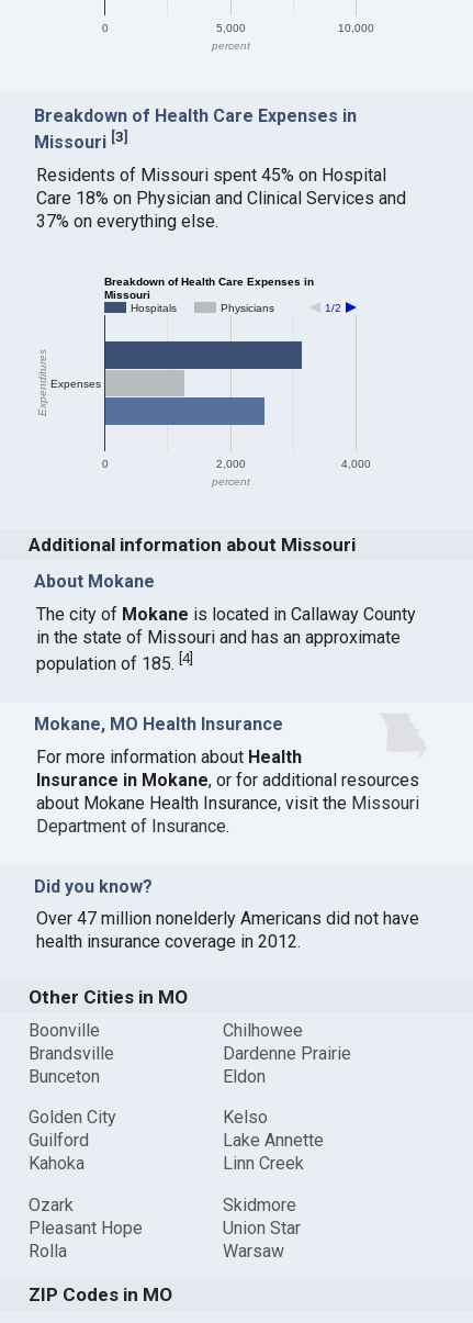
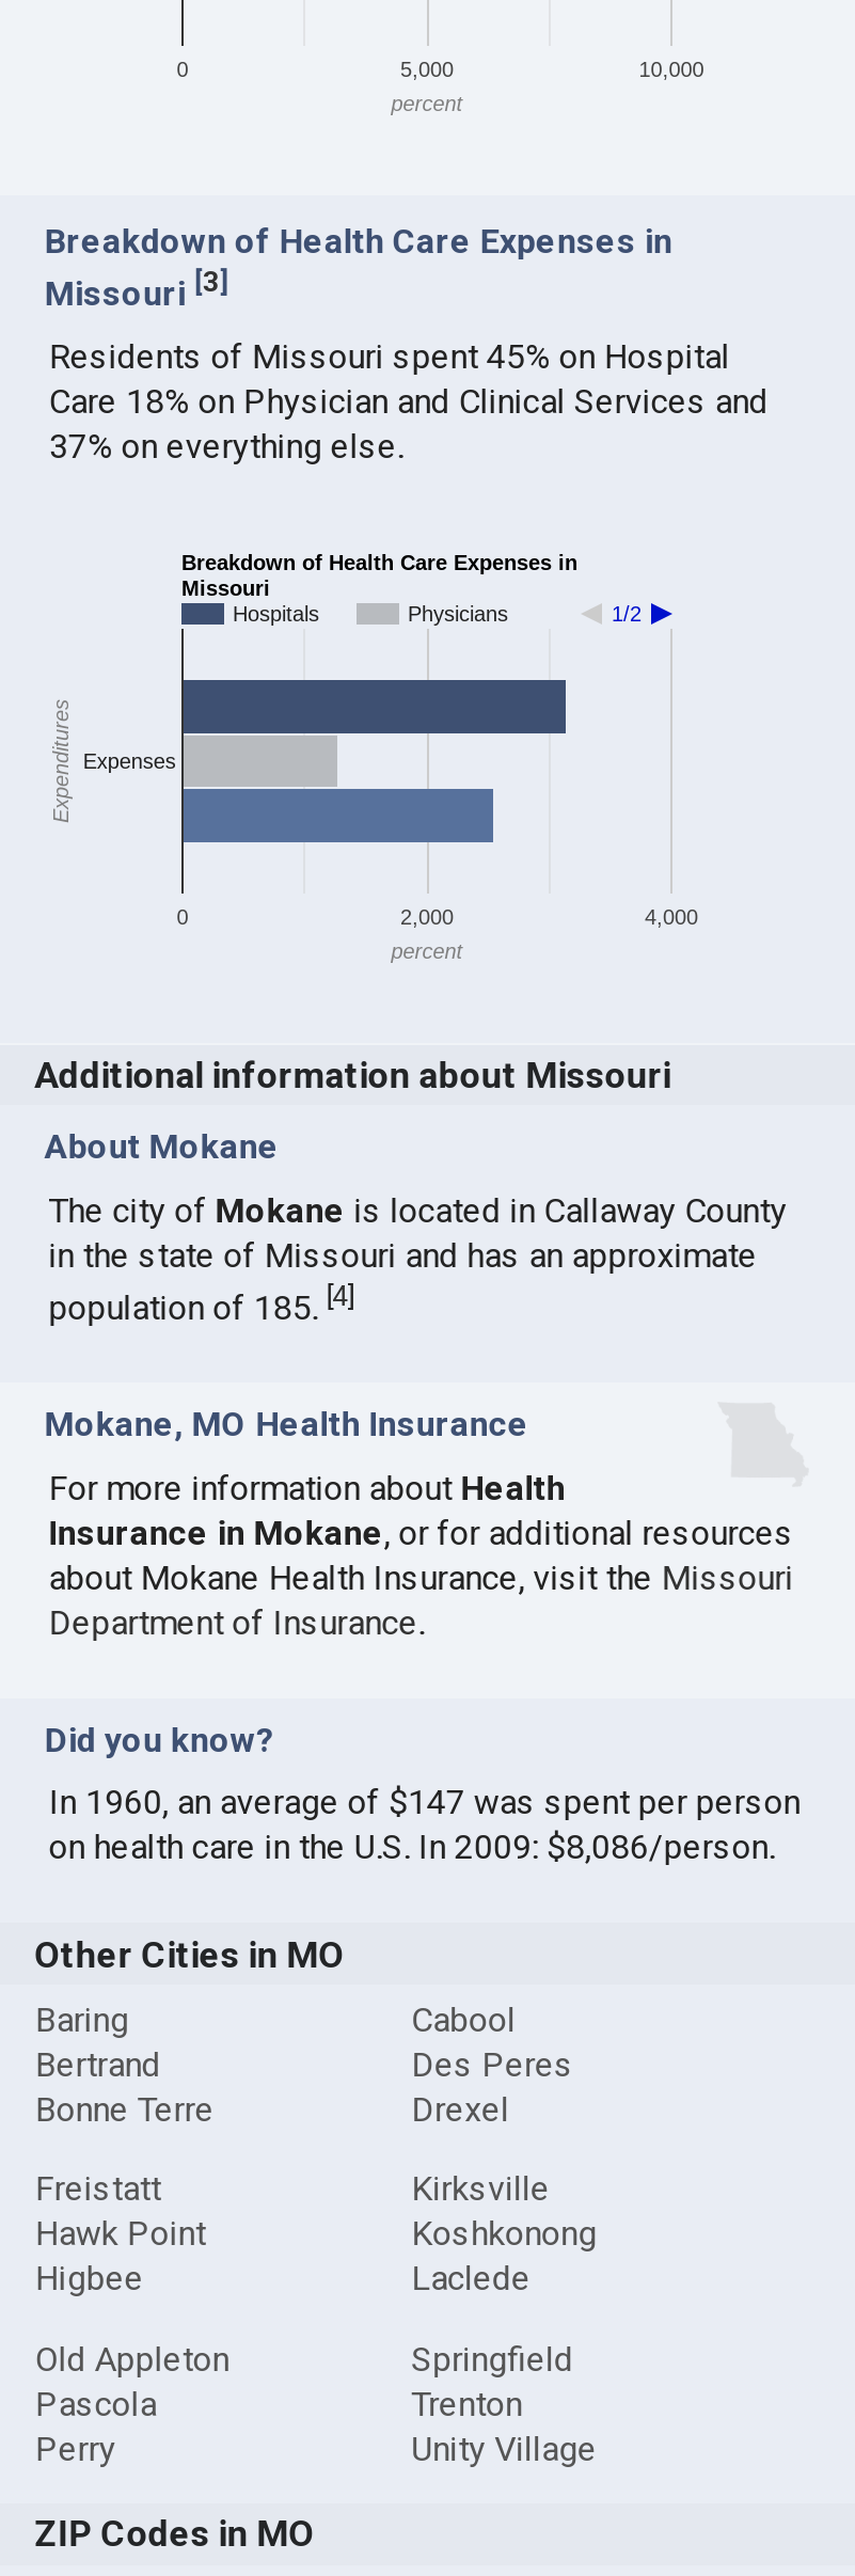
- Over 47 million nonelderly Americans did not have
- health insurance coverage in 2012.
+ In 1960, an average of $147 was spent per person
+ on health care in the U.S. In 2009: $8,086/person.

- Boonville
- Brandsville
- Bunceton
+ Baring
+ Bertrand
+ Bonne Terre

- Chilhowee
- Dardenne Prairie
- Eldon
+ Cabool
+ Des Peres
+ Drexel

- Golden City
- Guilford
- Kahoka
+ Freistatt
+ Hawk Point
+ Higbee

- Kelso
- Lake Annette
- Linn Creek
+ Kirksville
+ Koshkonong
+ Laclede

- Ozark
- Pleasant Hope
- Rolla
+ Old Appleton
+ Pascola
+ Perry

- Skidmore
- Union Star
- Warsaw
+ Springfield
+ Trenton
+ Unity Village
